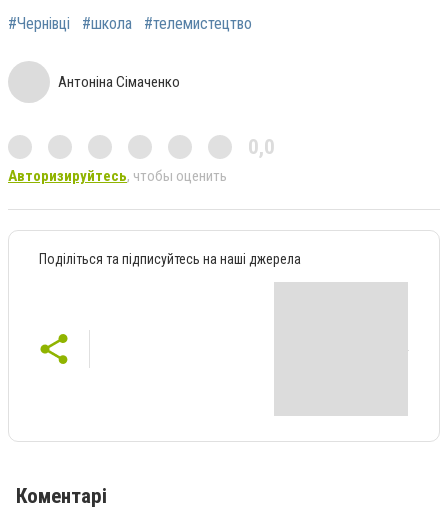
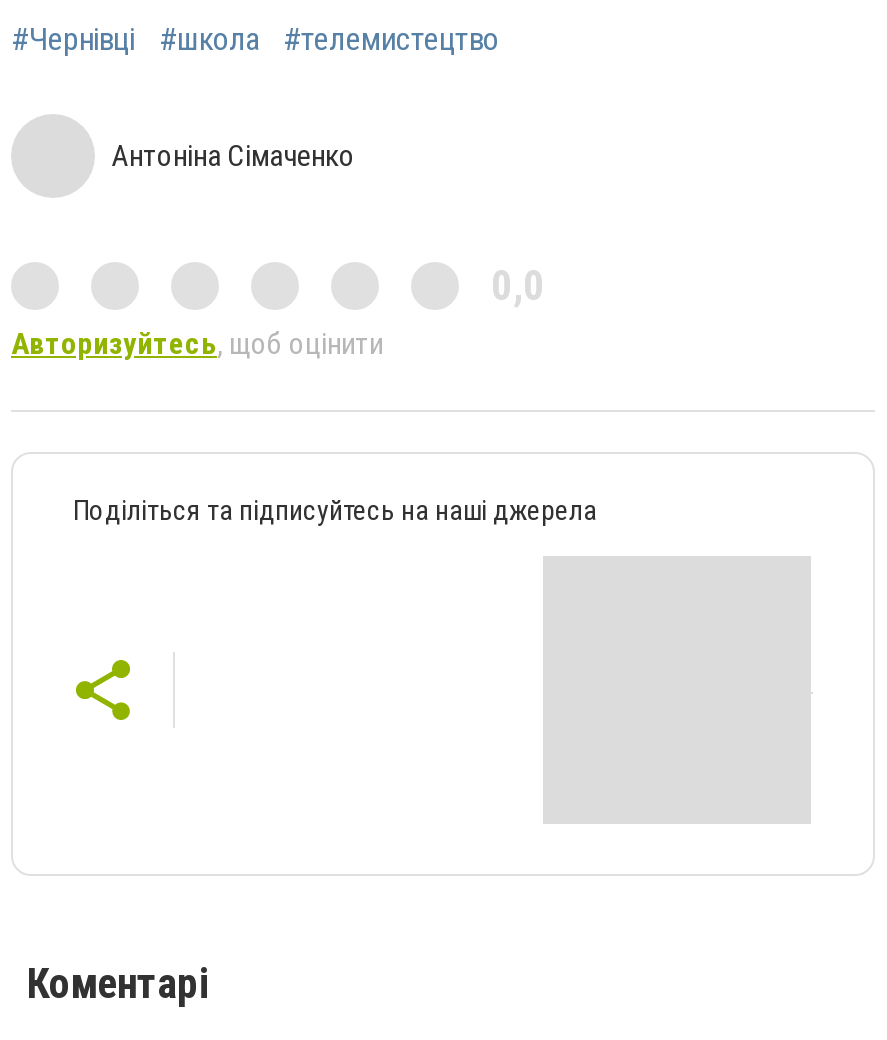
- Авторизируйтесь, чтобы оценить
+ Авторизуйтесь, щоб оцінити
